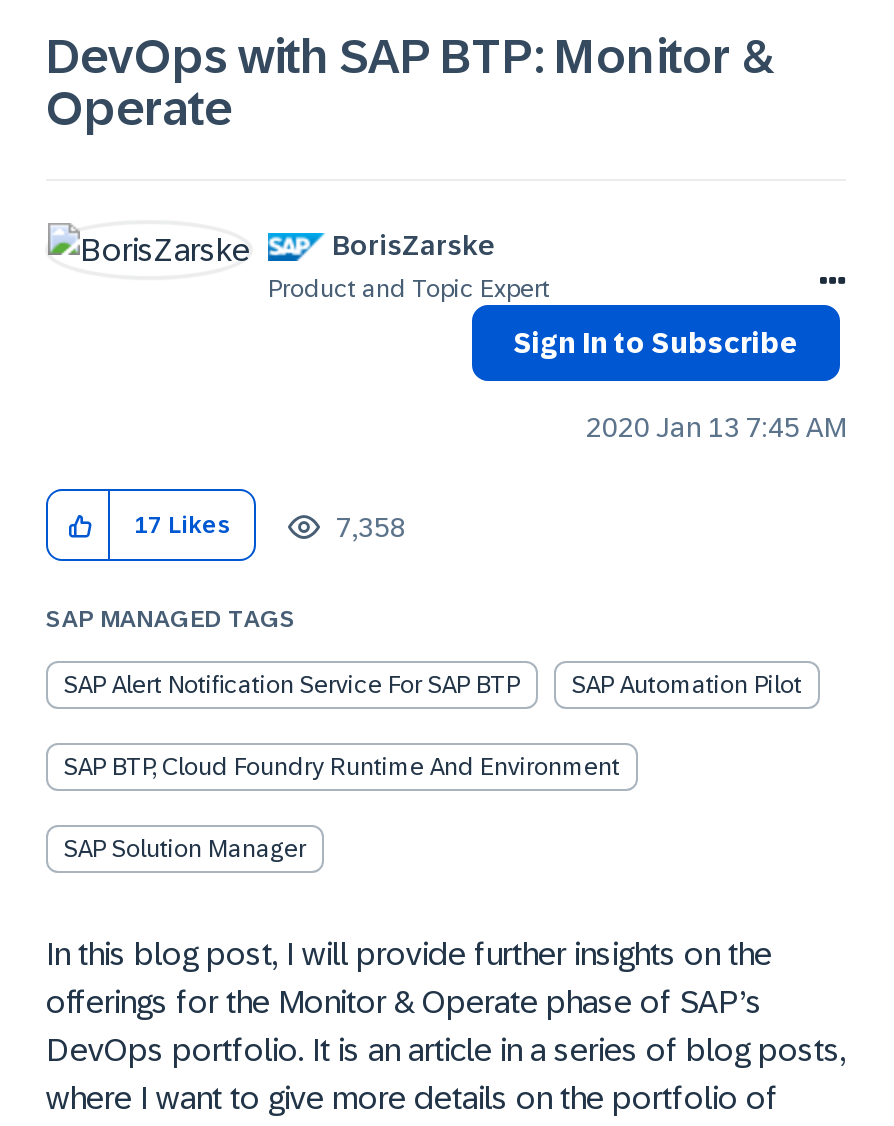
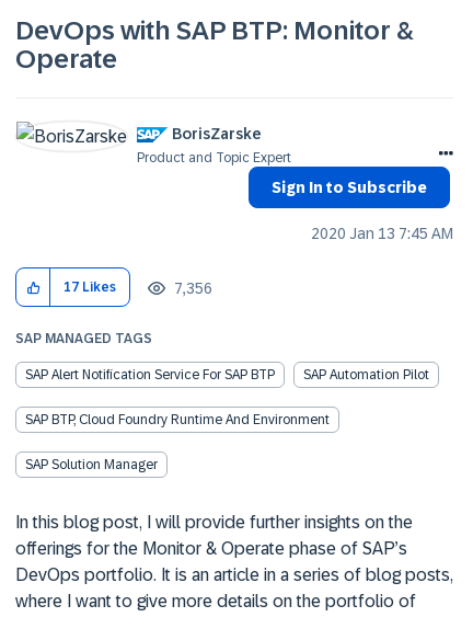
- 7,358
+ 7,356
